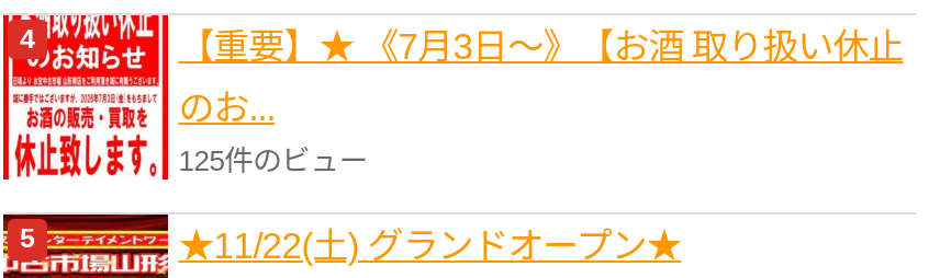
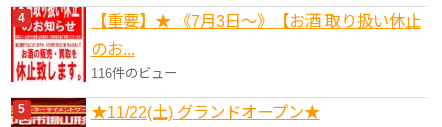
- 125件のビュー
+ 116件のビュー
